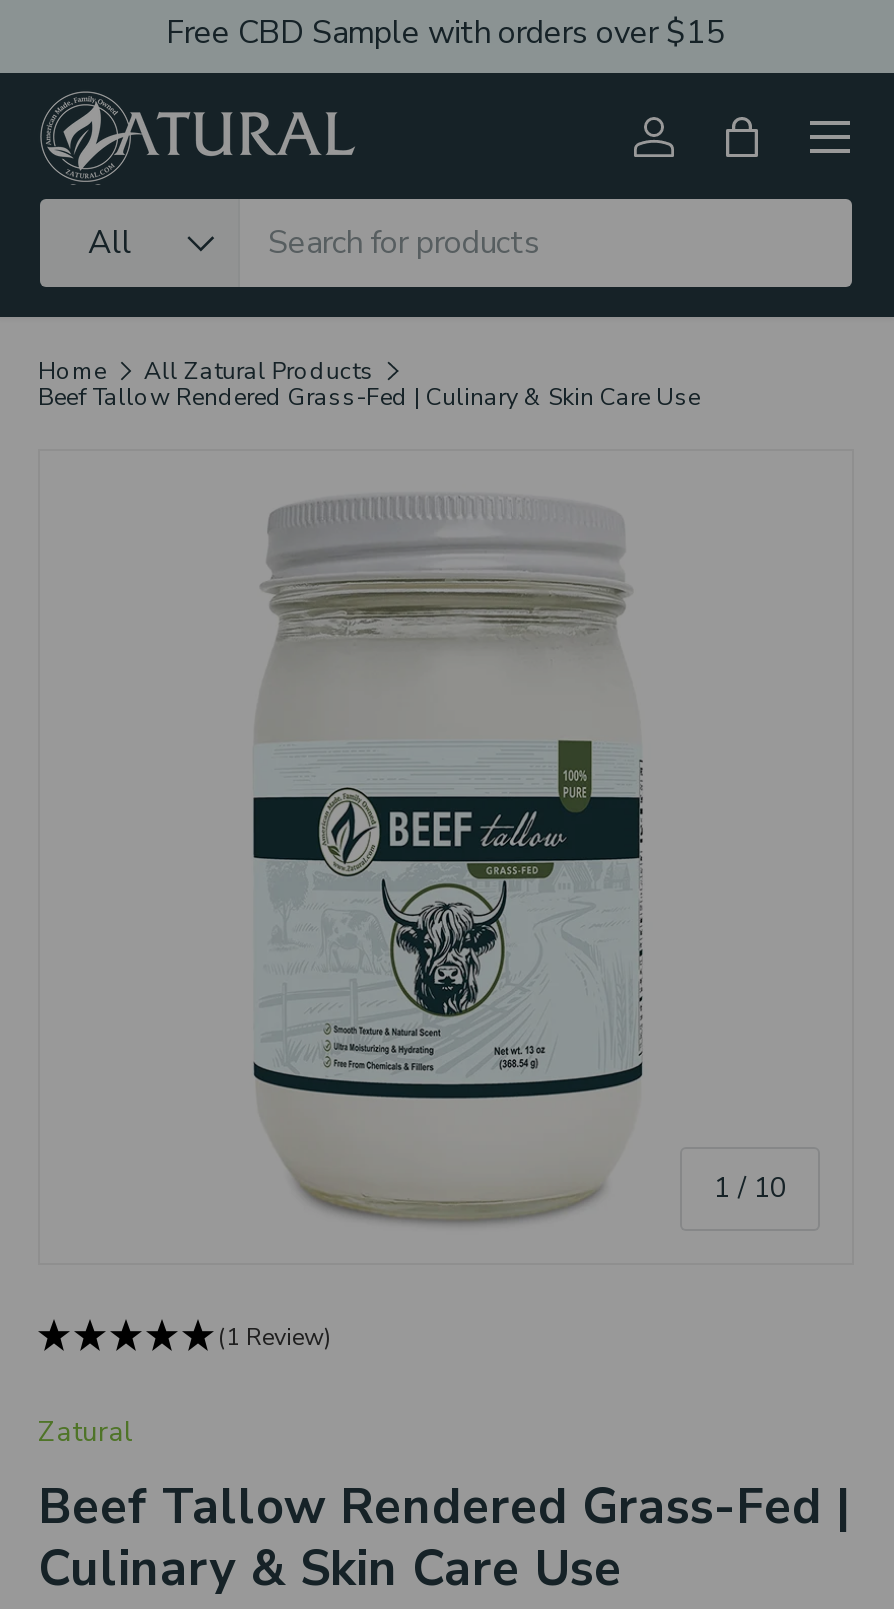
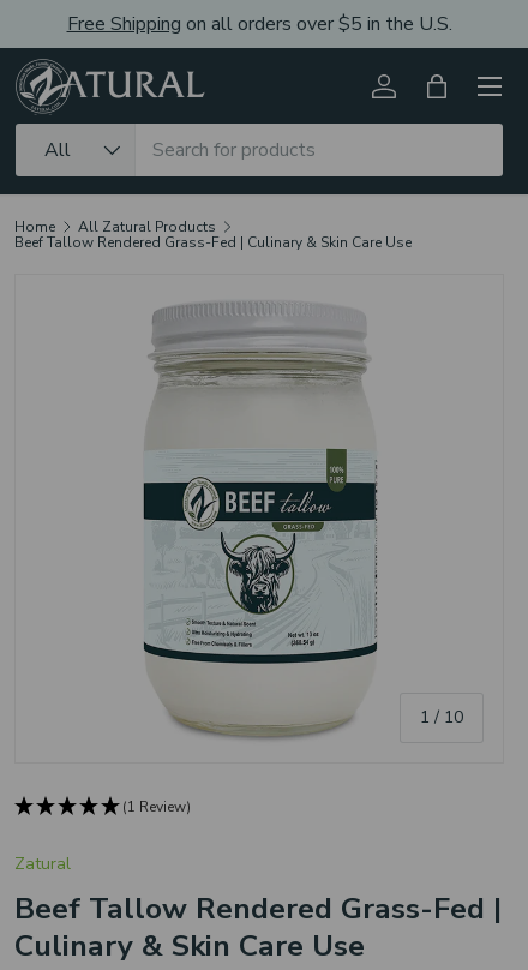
- Free CBD Sample with orders over $15
+ Free Shipping on all orders over $5 in the U.S.
